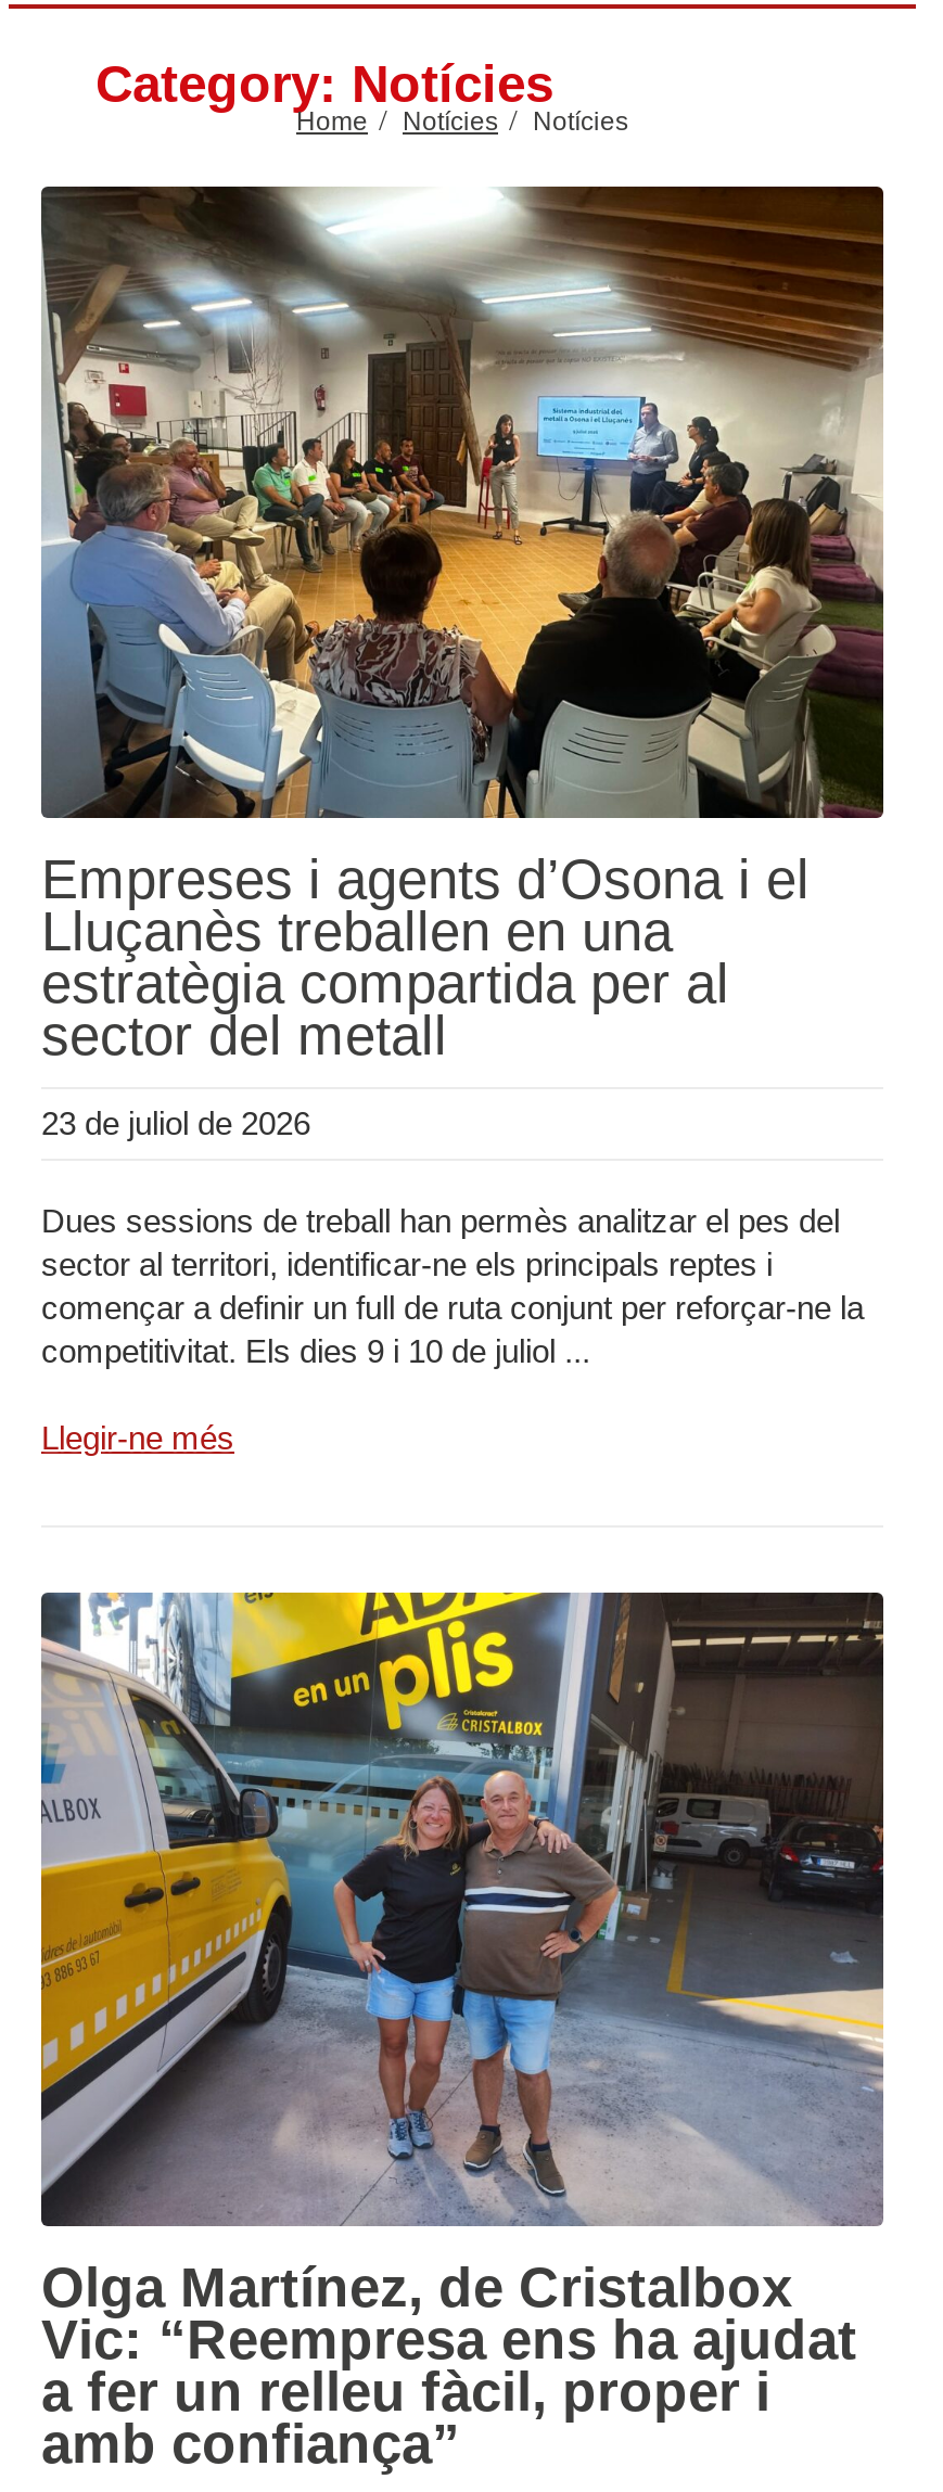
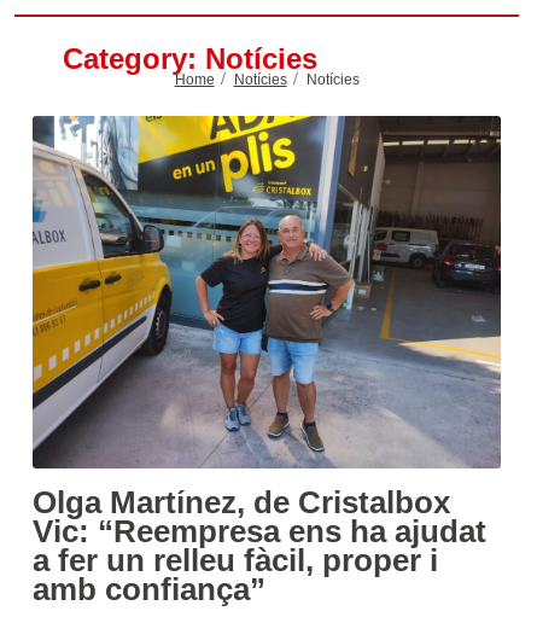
- [image]
- Empreses i agents d’Osona i el
- Lluçanès treballen en una
- estratègia compartida per al
- sector del metall
- 23 de juliol de 2026
- Dues sessions de treball han permès analitzar el pes del
- sector al territori, identificar-ne els principals reptes i
- començar a definir un full de ruta conjunt per reforçar-ne la
- competitivitat. Els dies 9 i 10 de juliol ...
- Llegir-ne més
